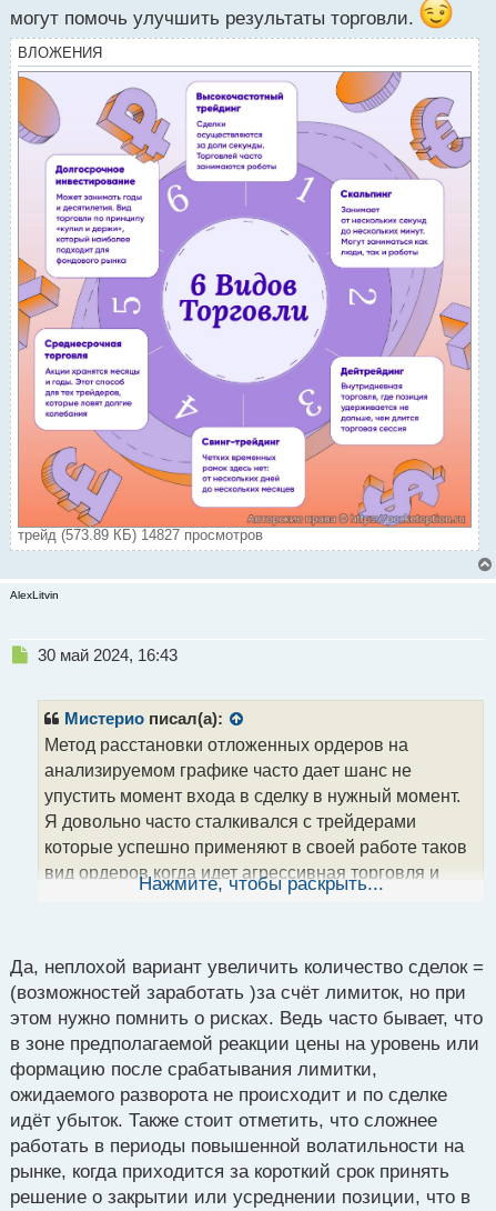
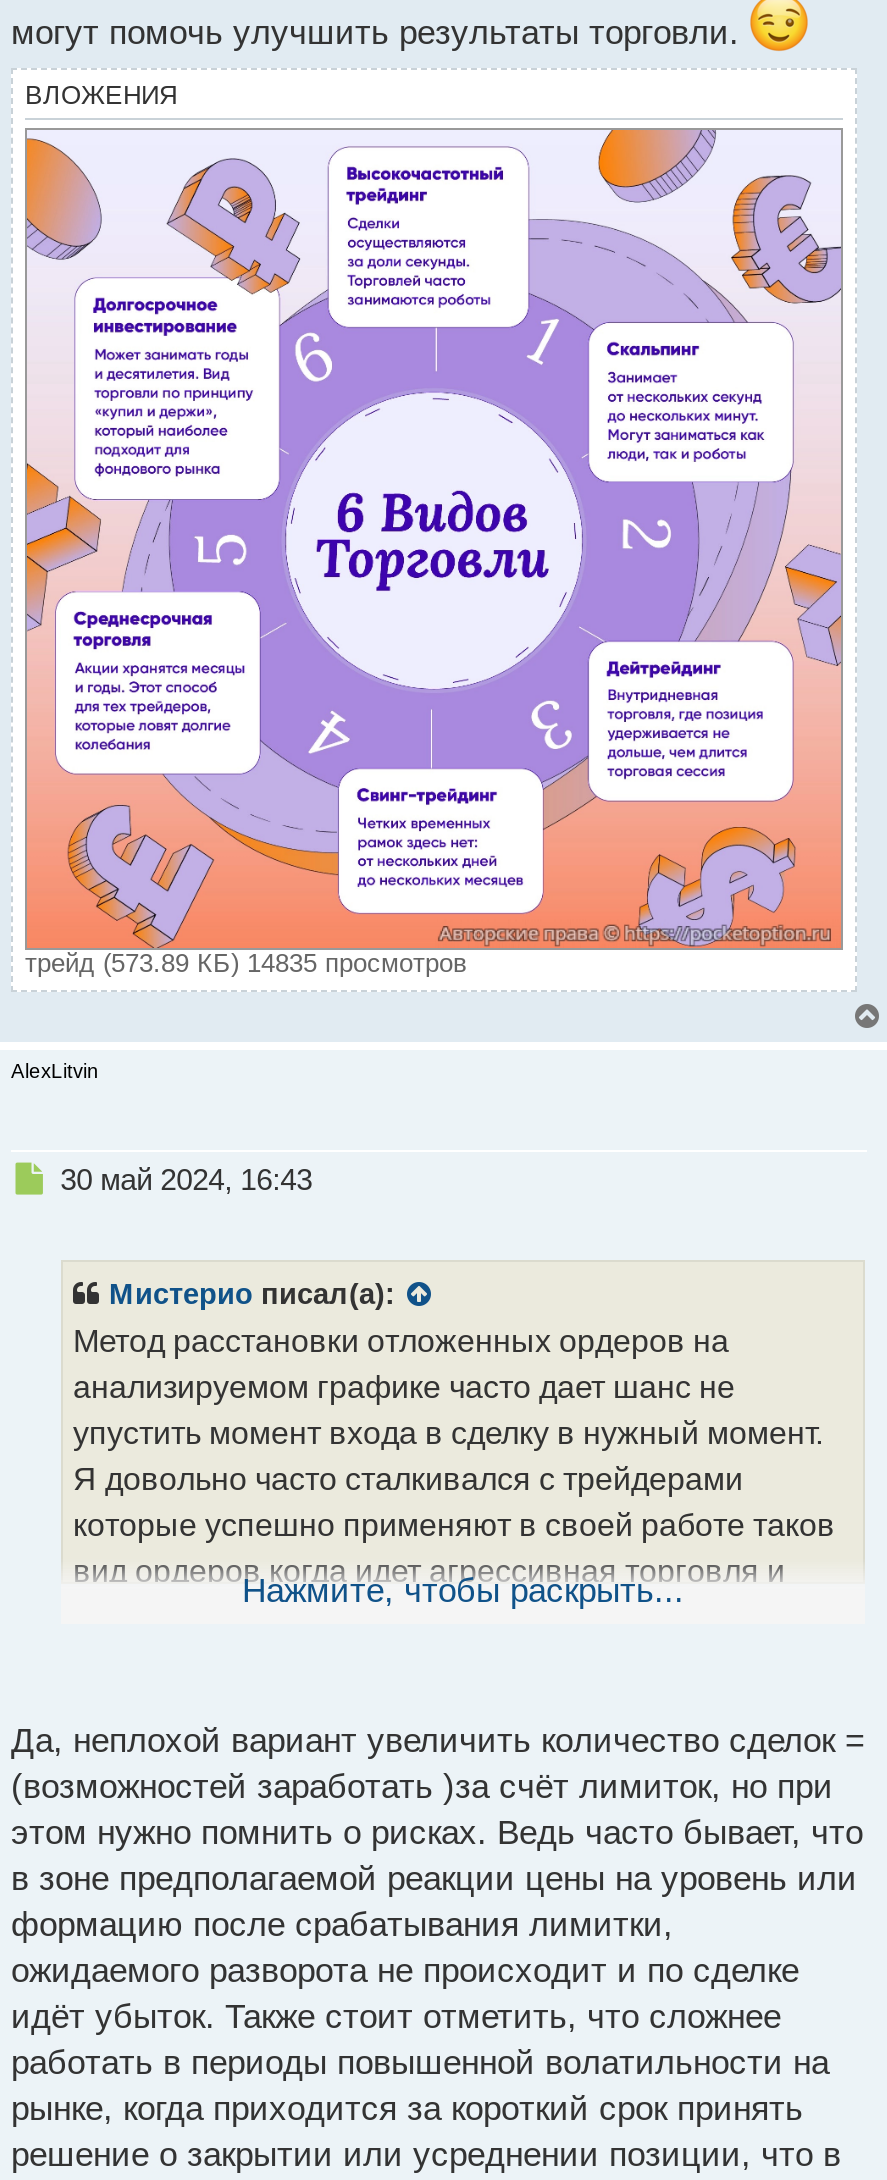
- трейд (573.89 КБ) 14827 просмотров
+ трейд (573.89 КБ) 14835 просмотров
